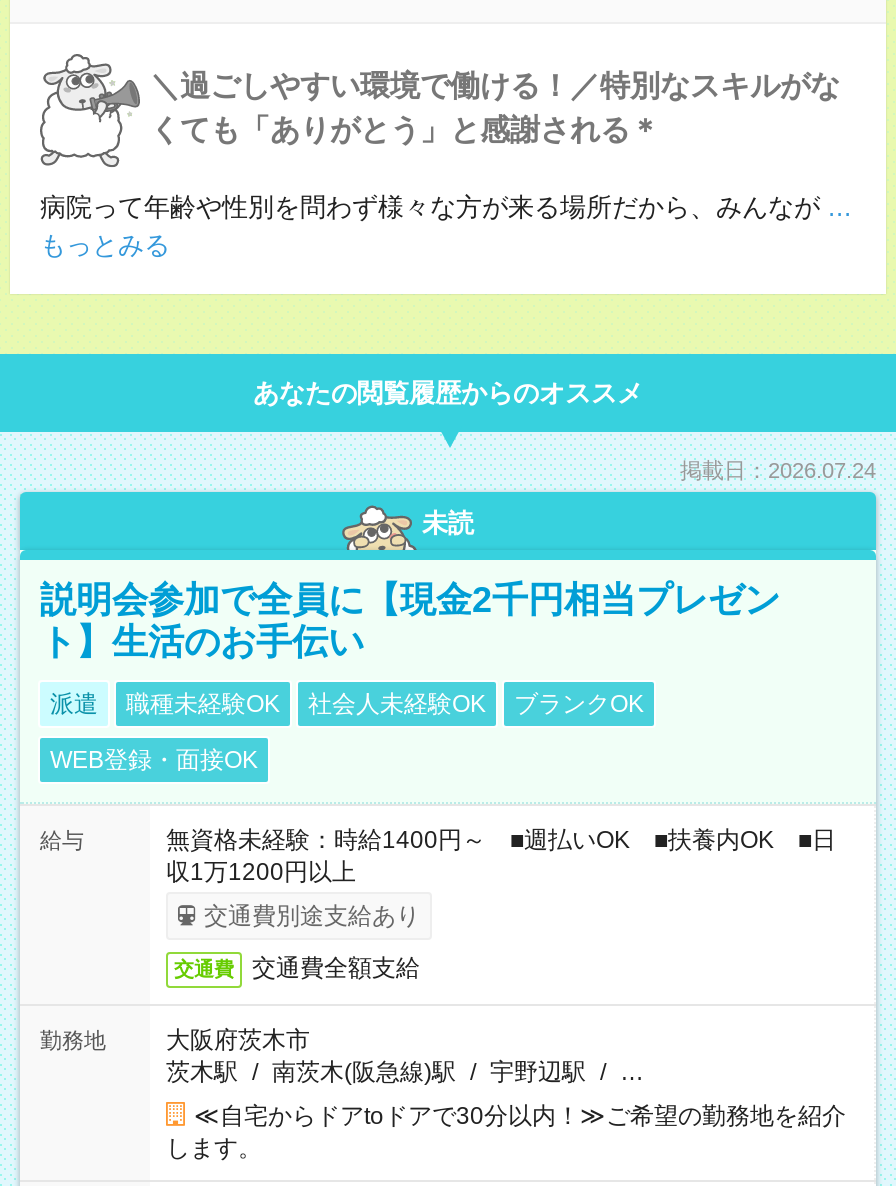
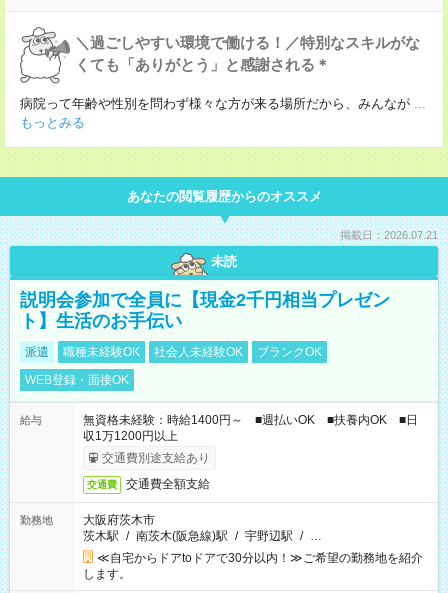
- 掲載日：2026.07.24
+ 掲載日：2026.07.21
